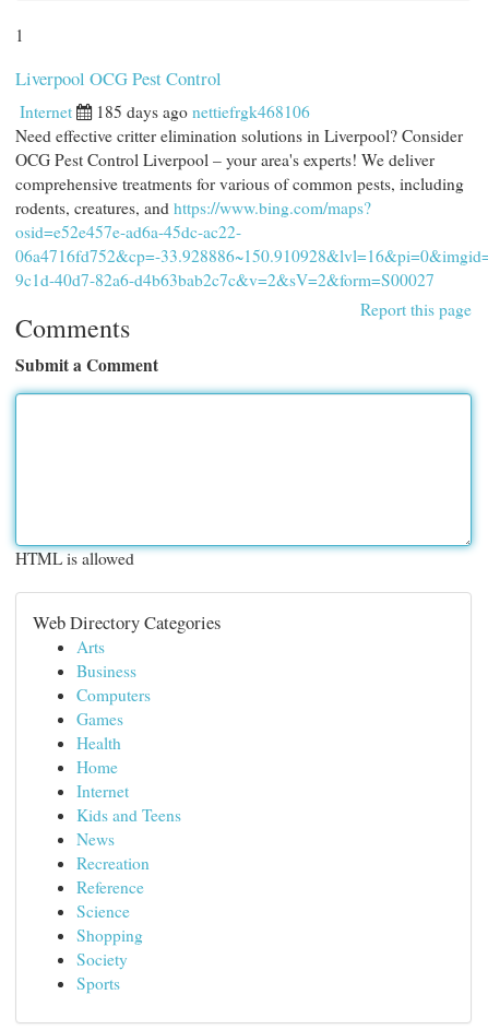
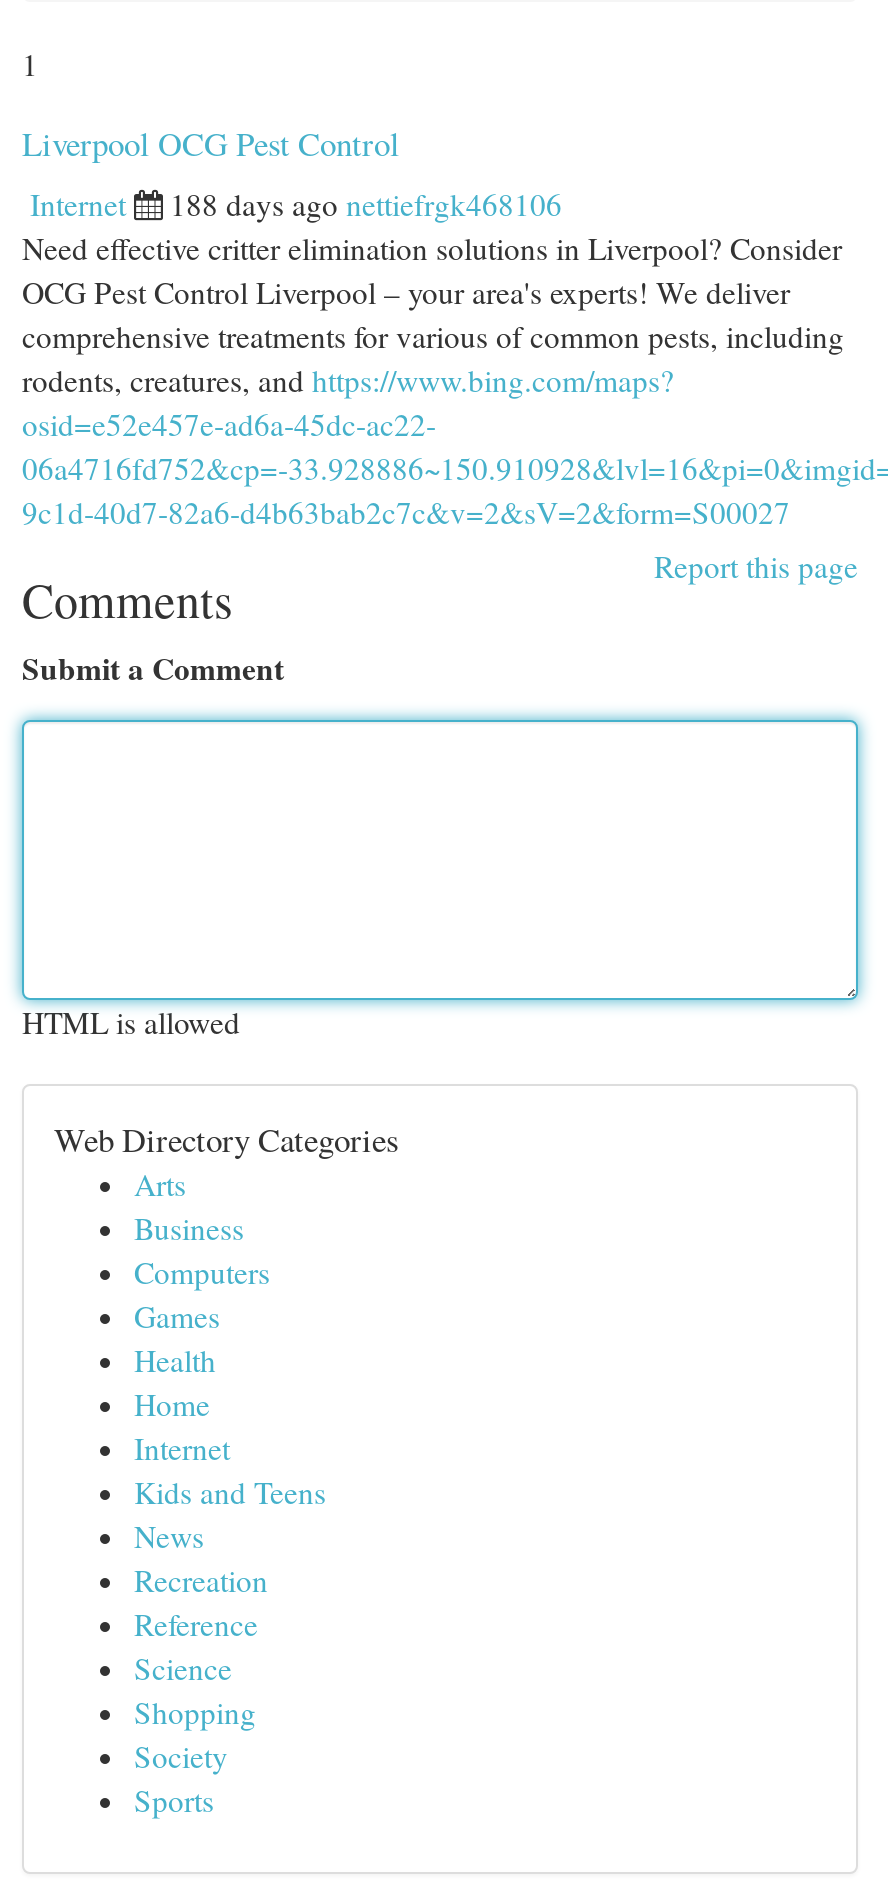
- 185 days ago nettiefrgk468106
+ 188 days ago nettiefrgk468106
